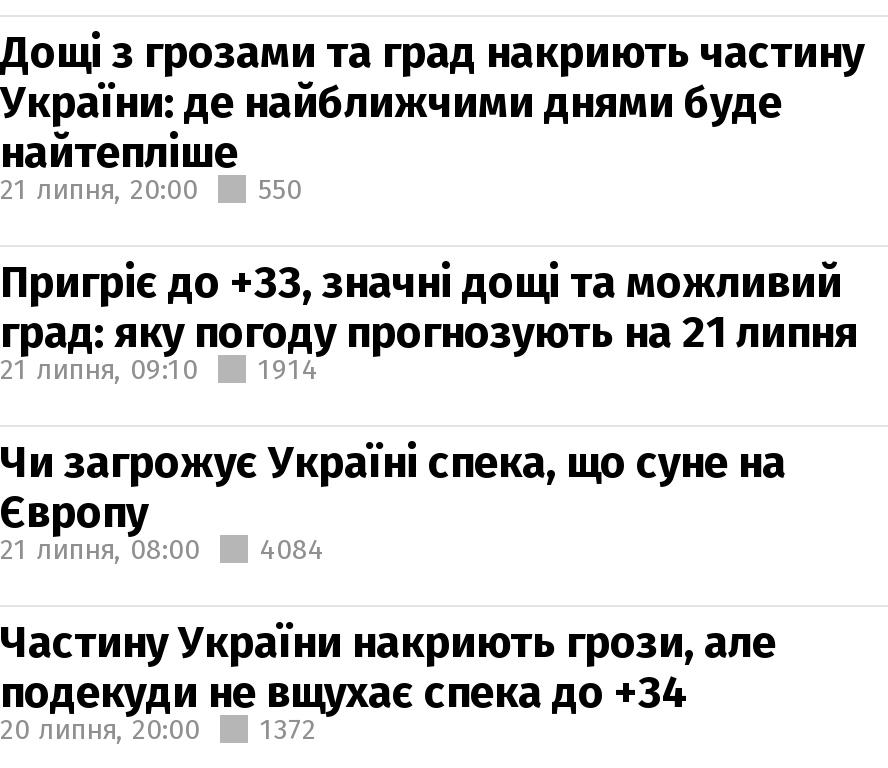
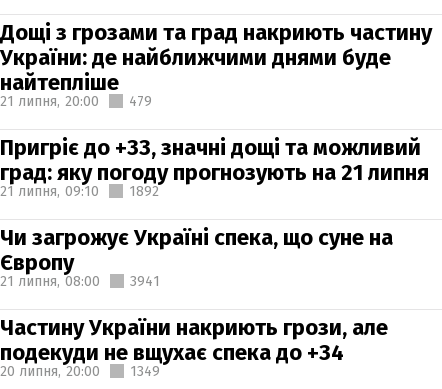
- 21 липня, 20:00 550
+ 21 липня, 20:00 479

- 1914
+ 1892

- 21 липня, 08:00 4084
+ 21 липня, 08:00 3941

- 20 липня, 20:00 1372
+ 20 липня, 20:00 1349
